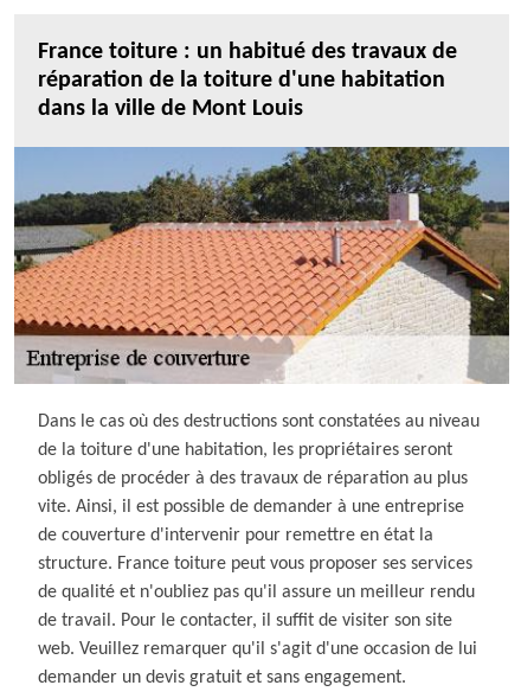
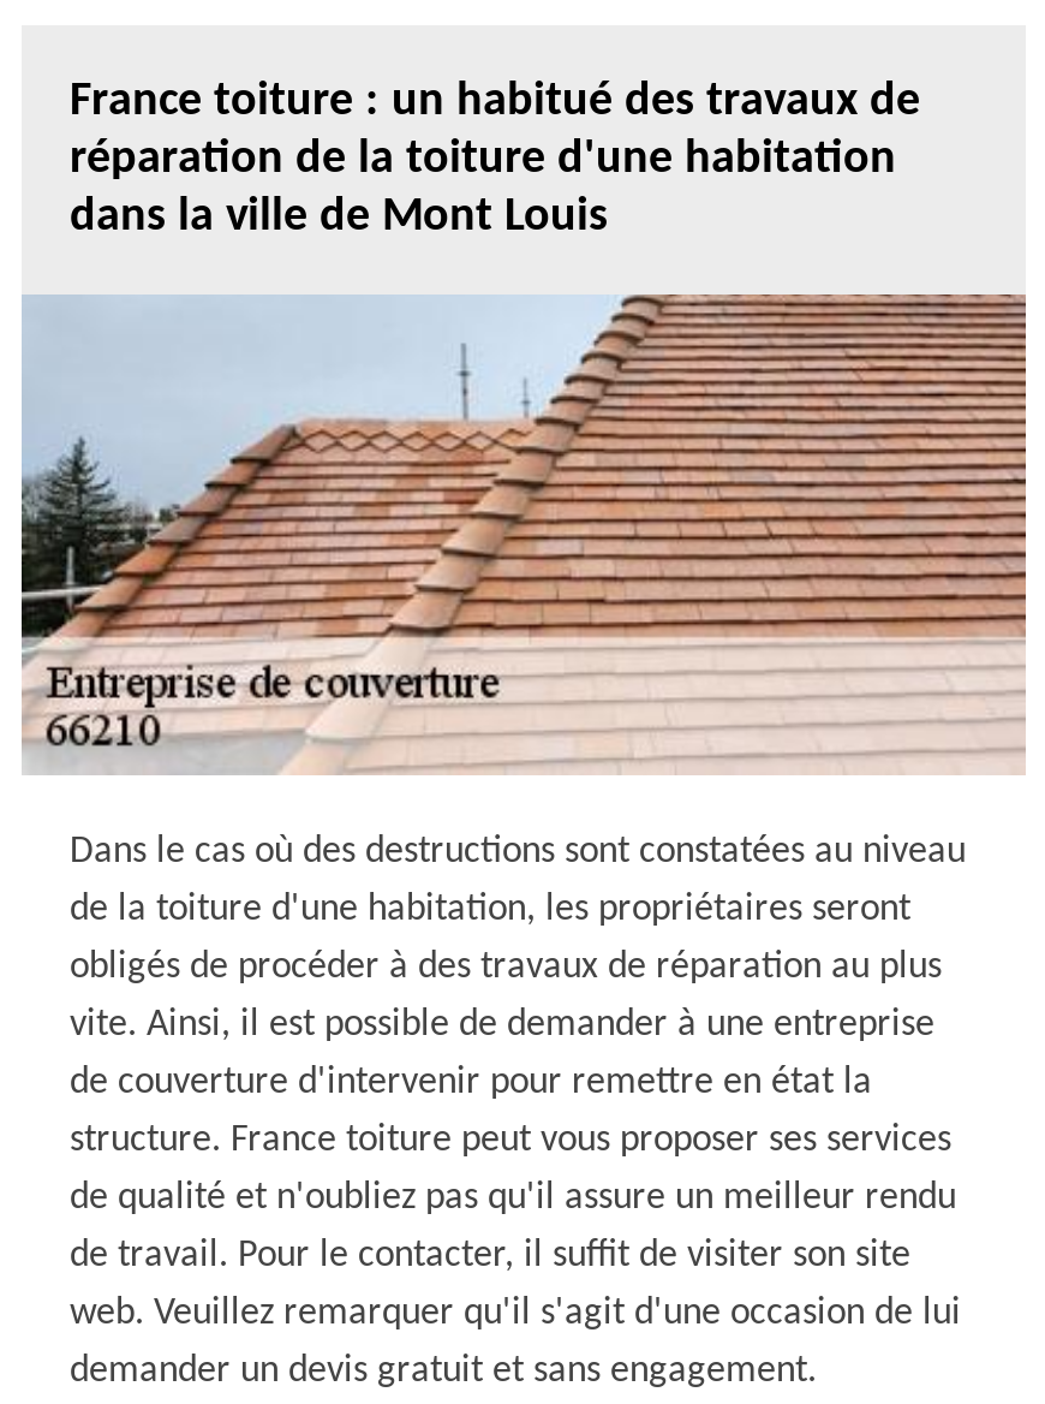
- [image]
+ [image]
